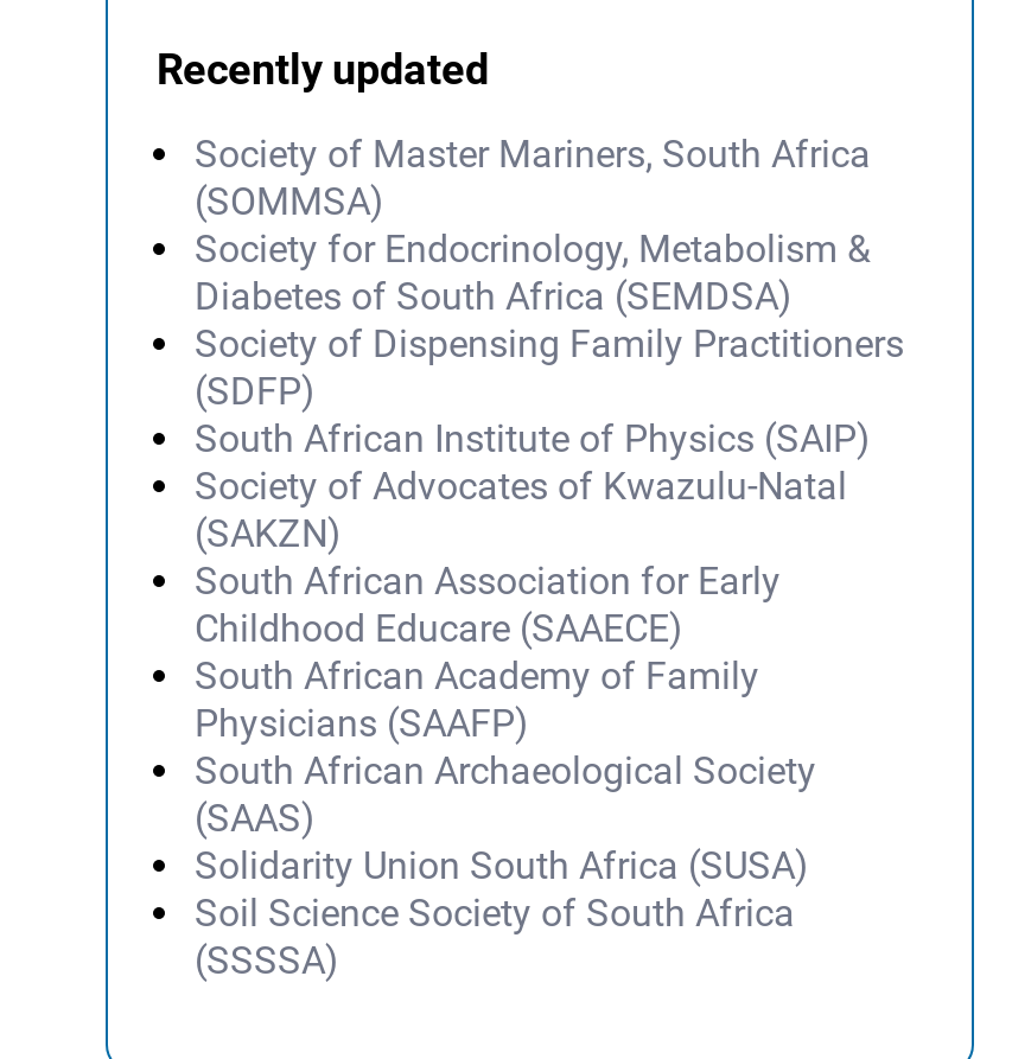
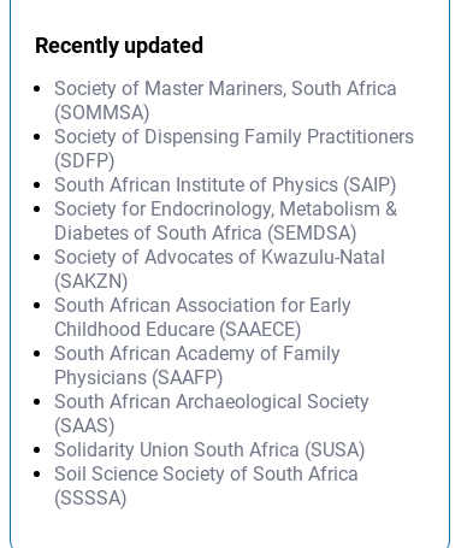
moved down: Society for Endocrinology, Metabolism & | Diabetes of South Africa (SEMDSA)

moved up: Society of Dispensing Family Practitioners | (SDFP) | South African Institute of Physics (SAIP)
